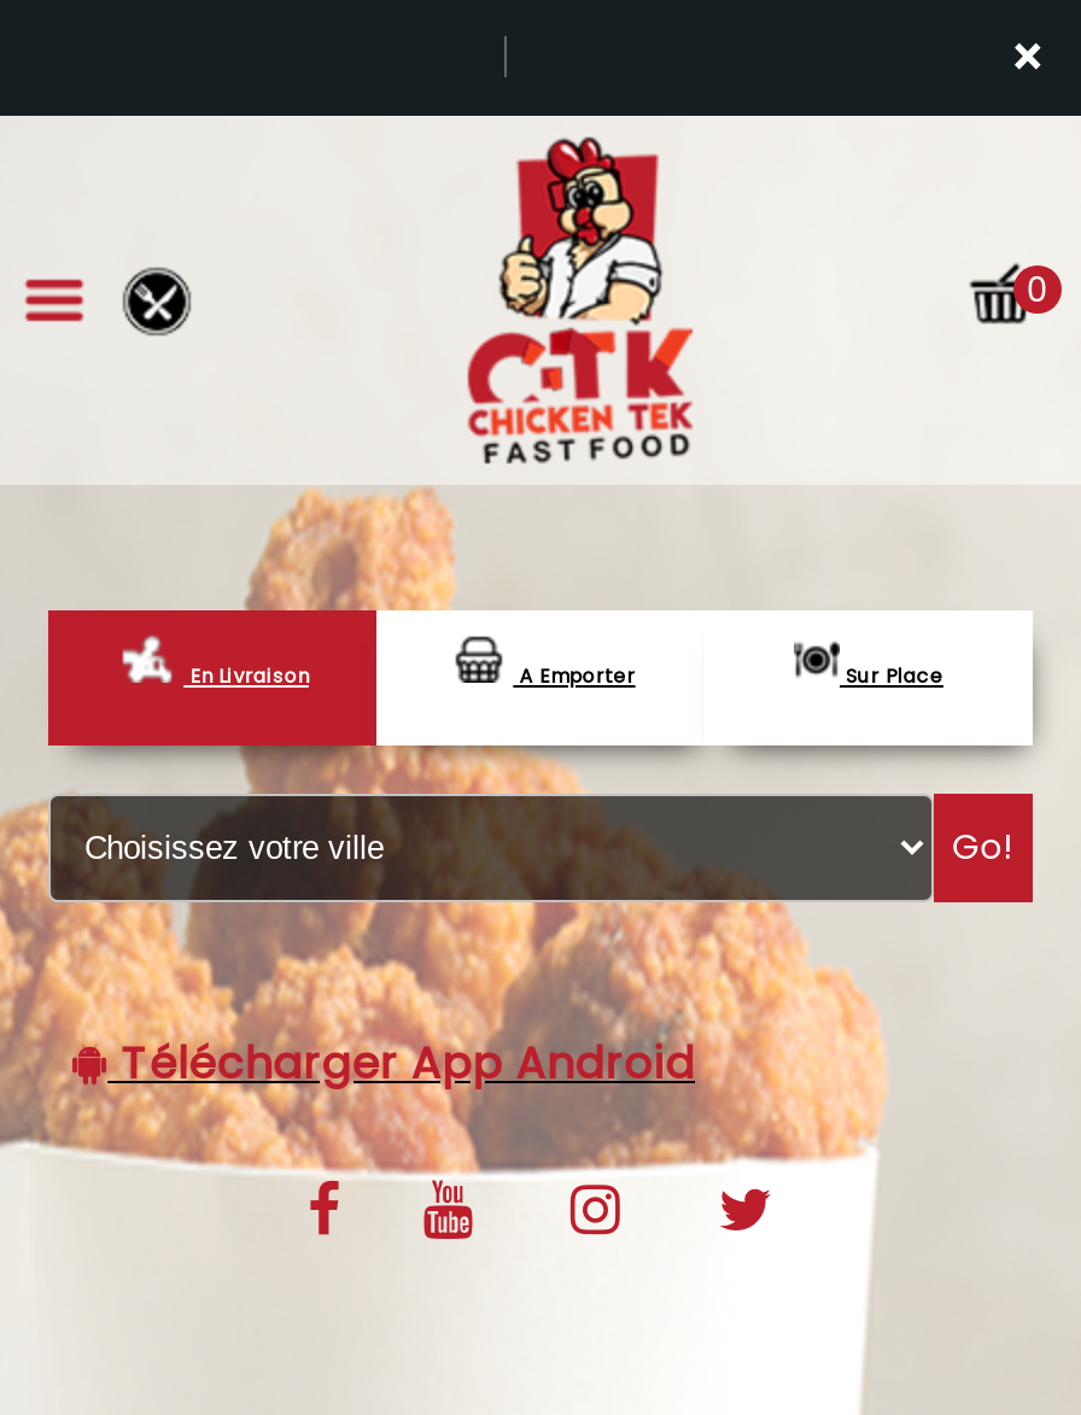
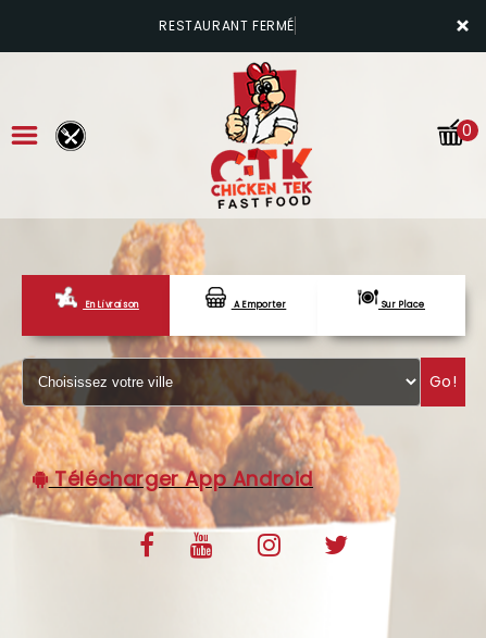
+ RESTAURANT FE
